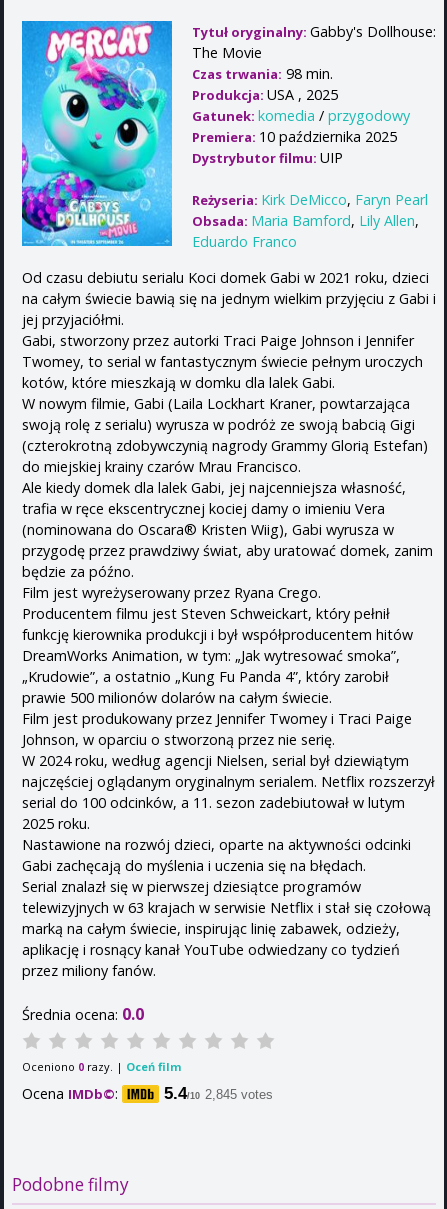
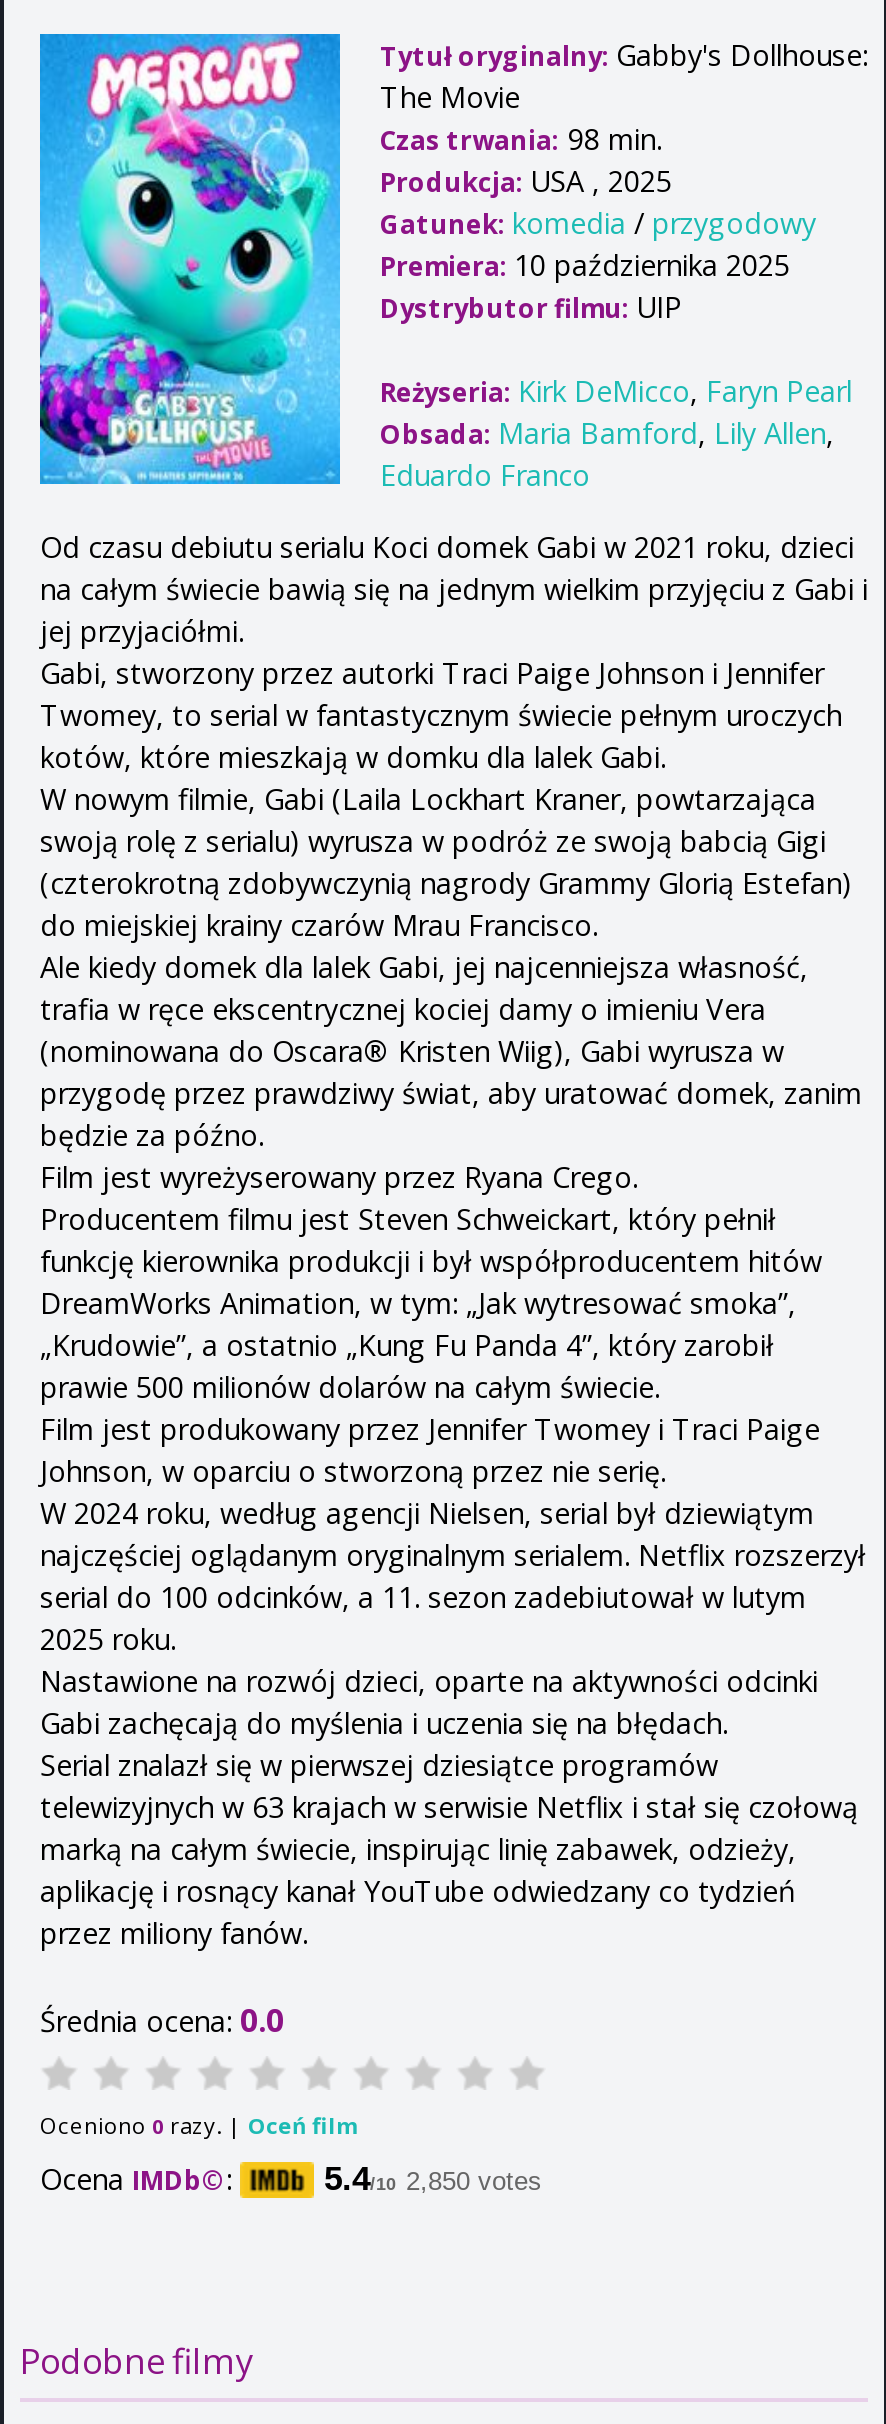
- 5.4/10 2,845 votes
+ 5.4/10 2,850 votes
